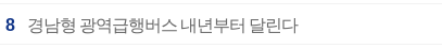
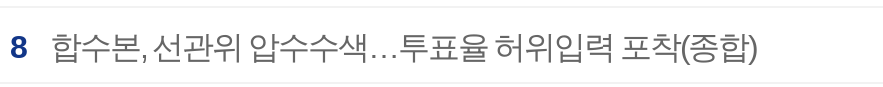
- 경남형 광역급행버스 내년부터 달린다
+ 합수본, 선관위 압수수색…투표율 허위입력 포착(종합)
